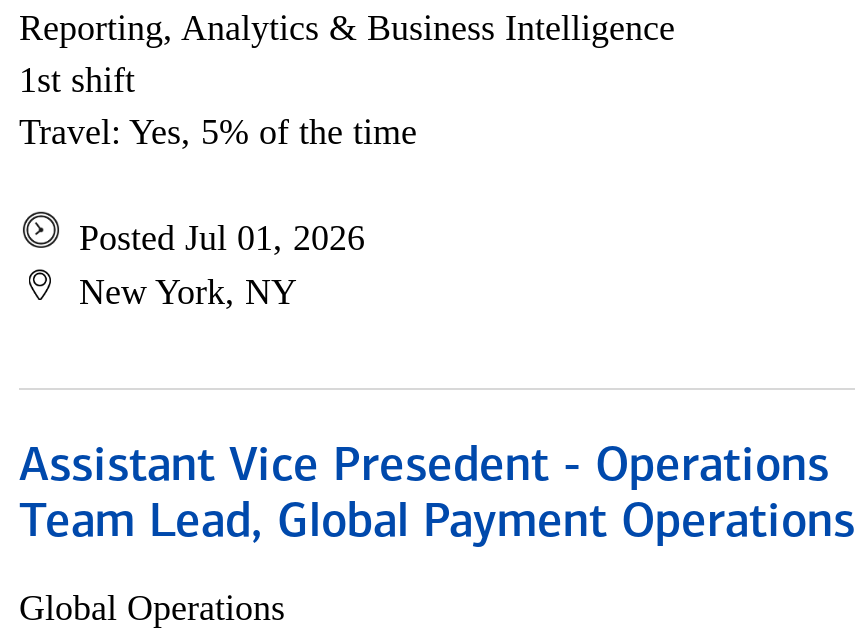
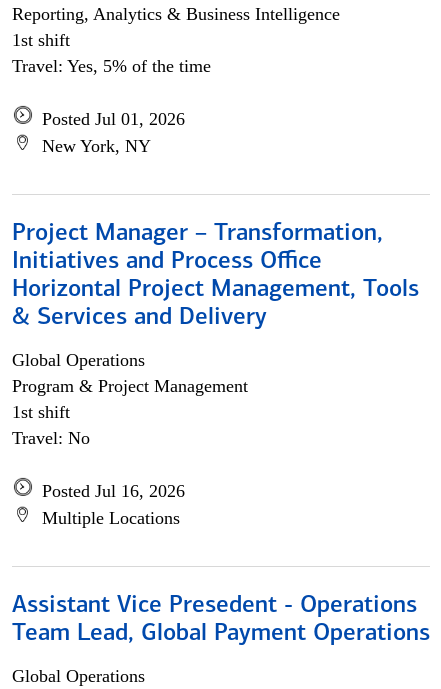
+ Project Manager – Transformation,
+ Initiatives and Process Office
+ Horizontal Project Management, Tools
+ & Services and Delivery
+ Global Operations
+ Program & Project Management
+ 1st shift
+ Travel: No
+ Posted Jul 16, 2026
+ Multiple Locations
